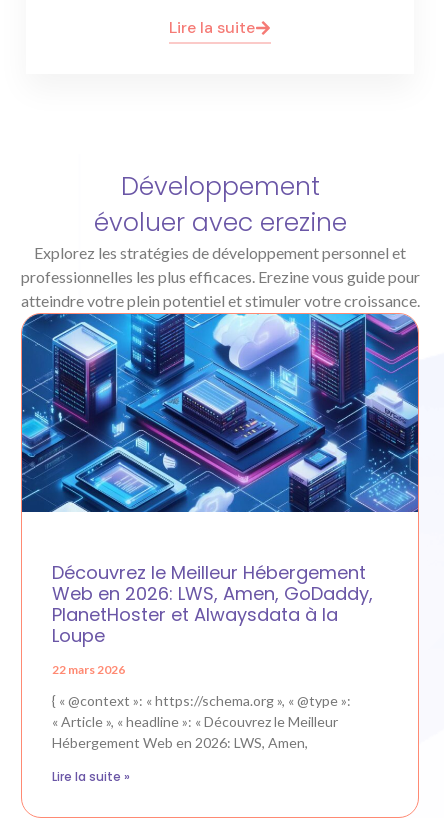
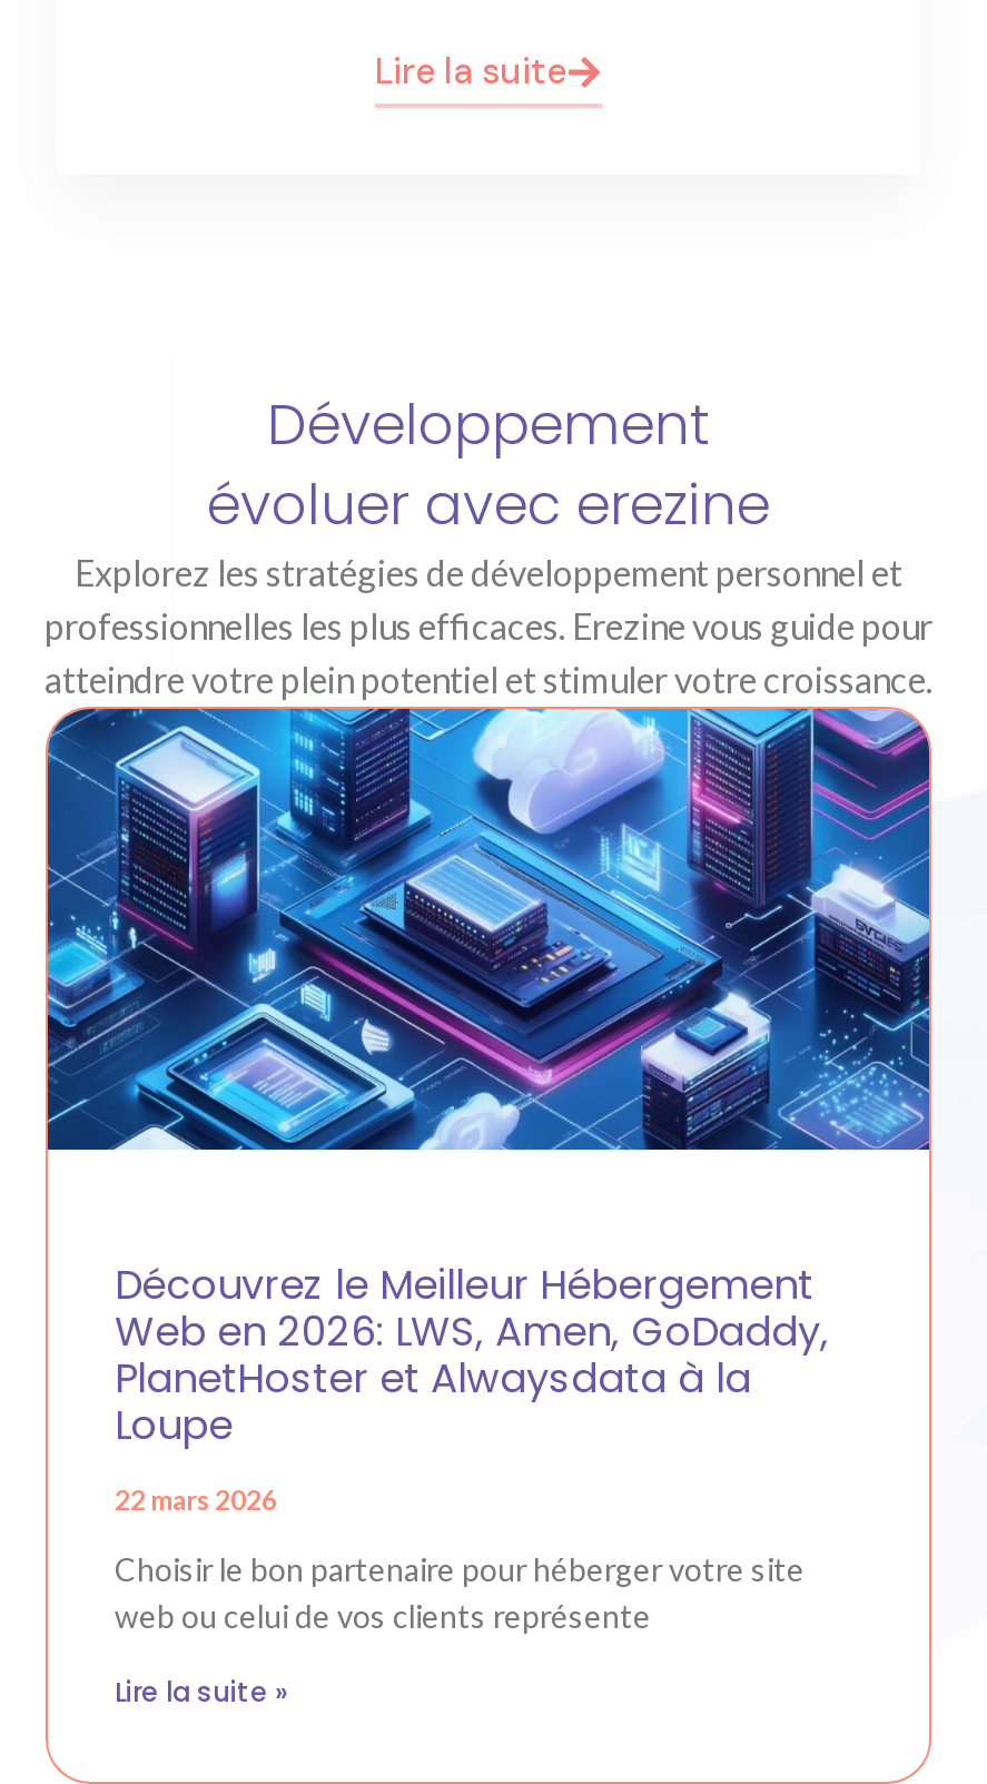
- { « @context »: « https://schema.org », « @type »:
- « Article », « headline »: « Découvrez le Meilleur
- Hébergement Web en 2026: LWS, Amen,
+ Choisir le bon partenaire pour héberger votre site
+ web ou celui de vos clients représente
